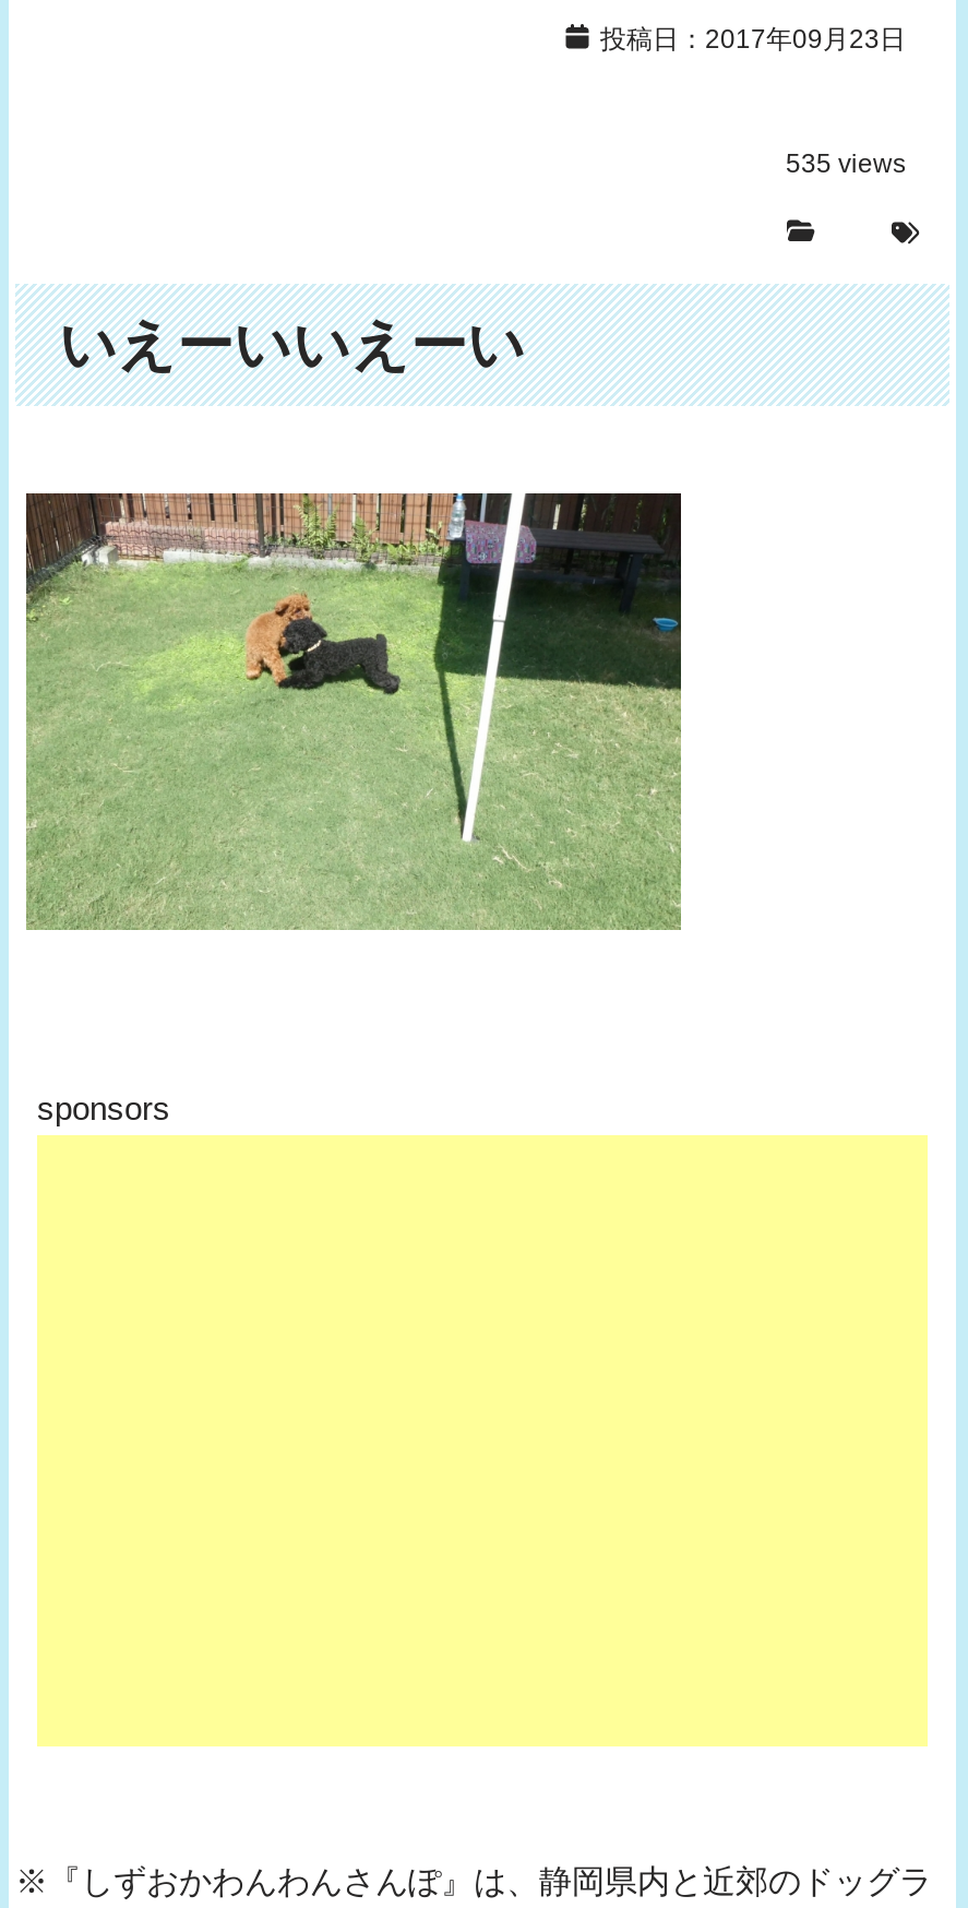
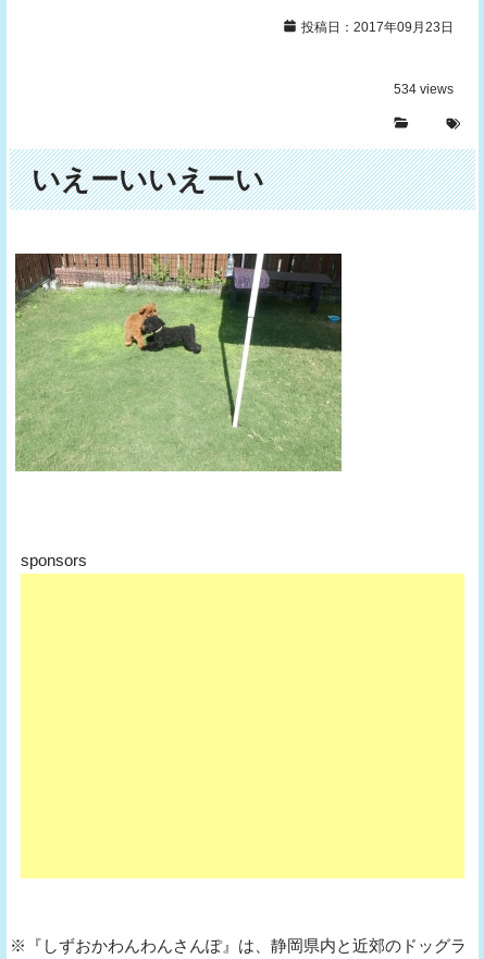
- 535 views
+ 534 views
